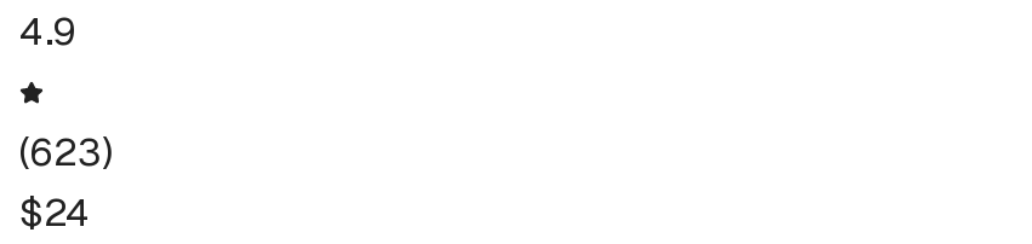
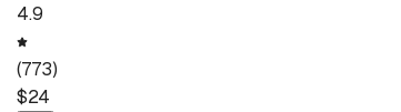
- (623)
+ (773)
